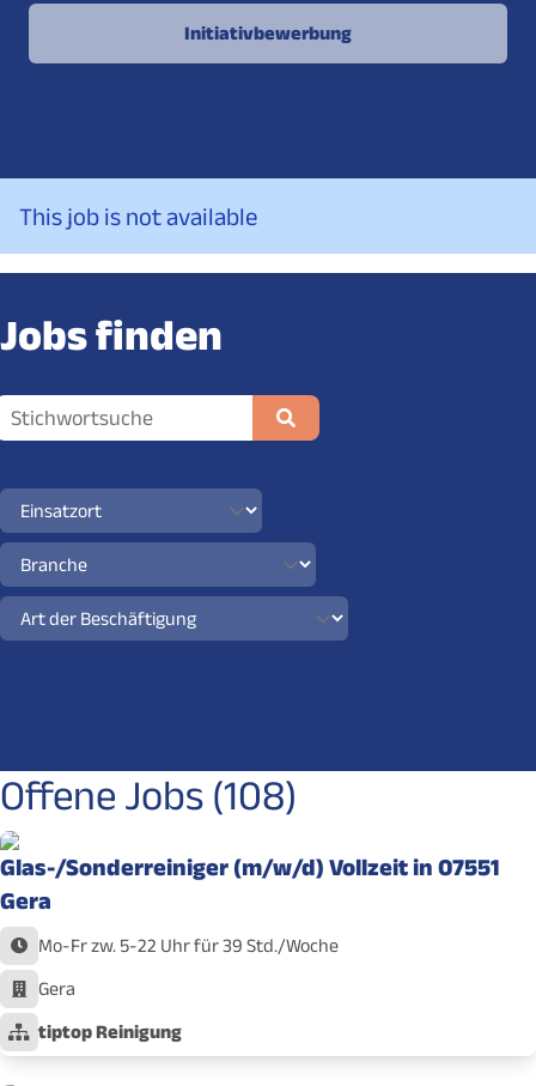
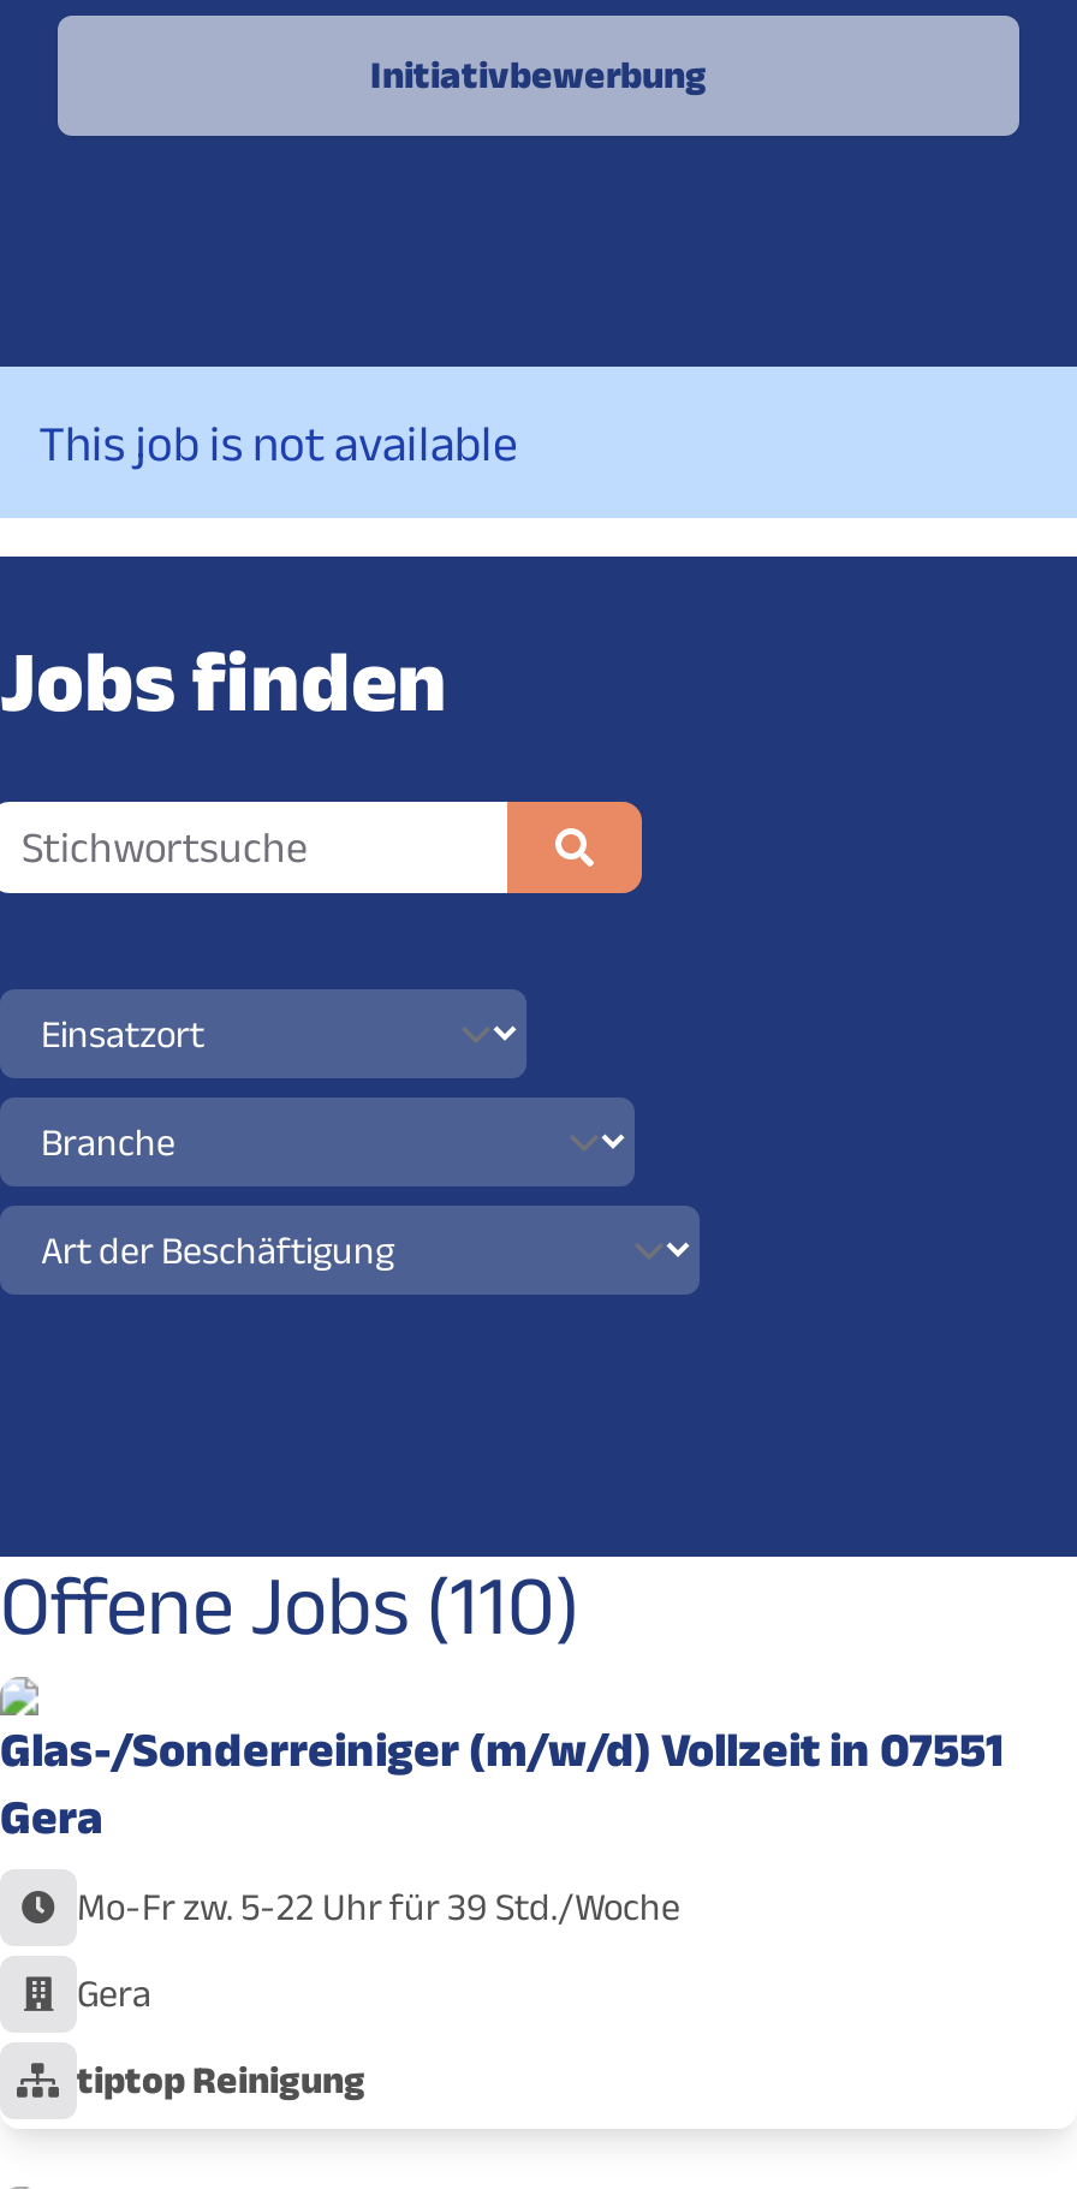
- Offene Jobs (108)
+ Offene Jobs (110)
